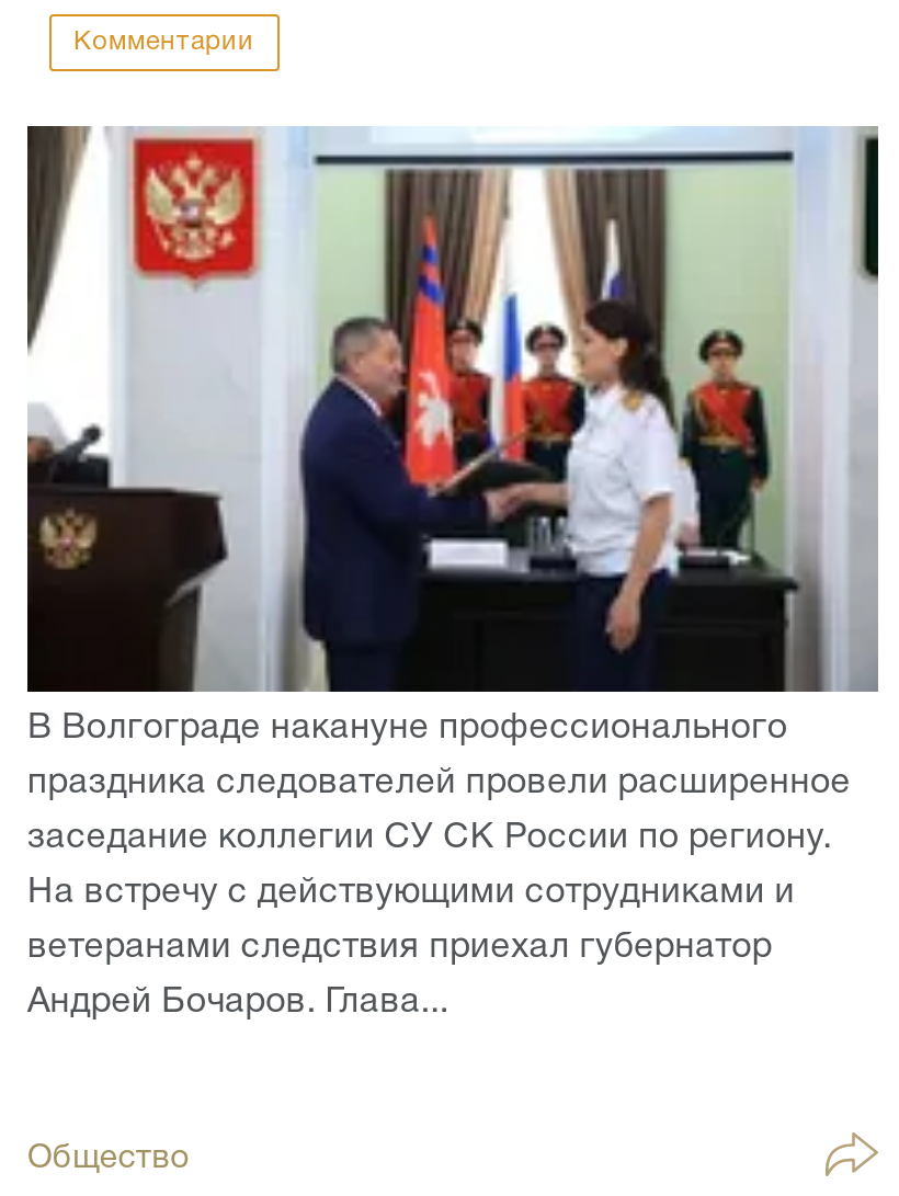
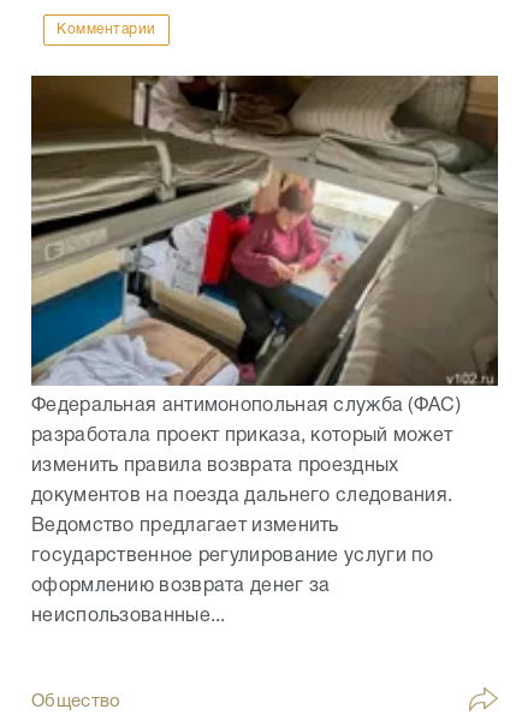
- [image]
- В Волгограде накануне профессионального
- праздника следователей провели расширенное
- заседание коллегии СУ СК России по региону.
- На встречу с действующими сотрудниками и
- ветеранами следствия приехал губернатор
- Андрей Бочаров. Глава...
+ [image]
+ Федеральная антимонопольная служба (ФАС)
+ разработала проект приказа, который может
+ изменить правила возврата проездных
+ документов на поезда дальнего следования.
+ Ведомство предлагает изменить
+ государственное регулирование услуги по
+ оформлению возврата денег за
+ неиспользованные...
